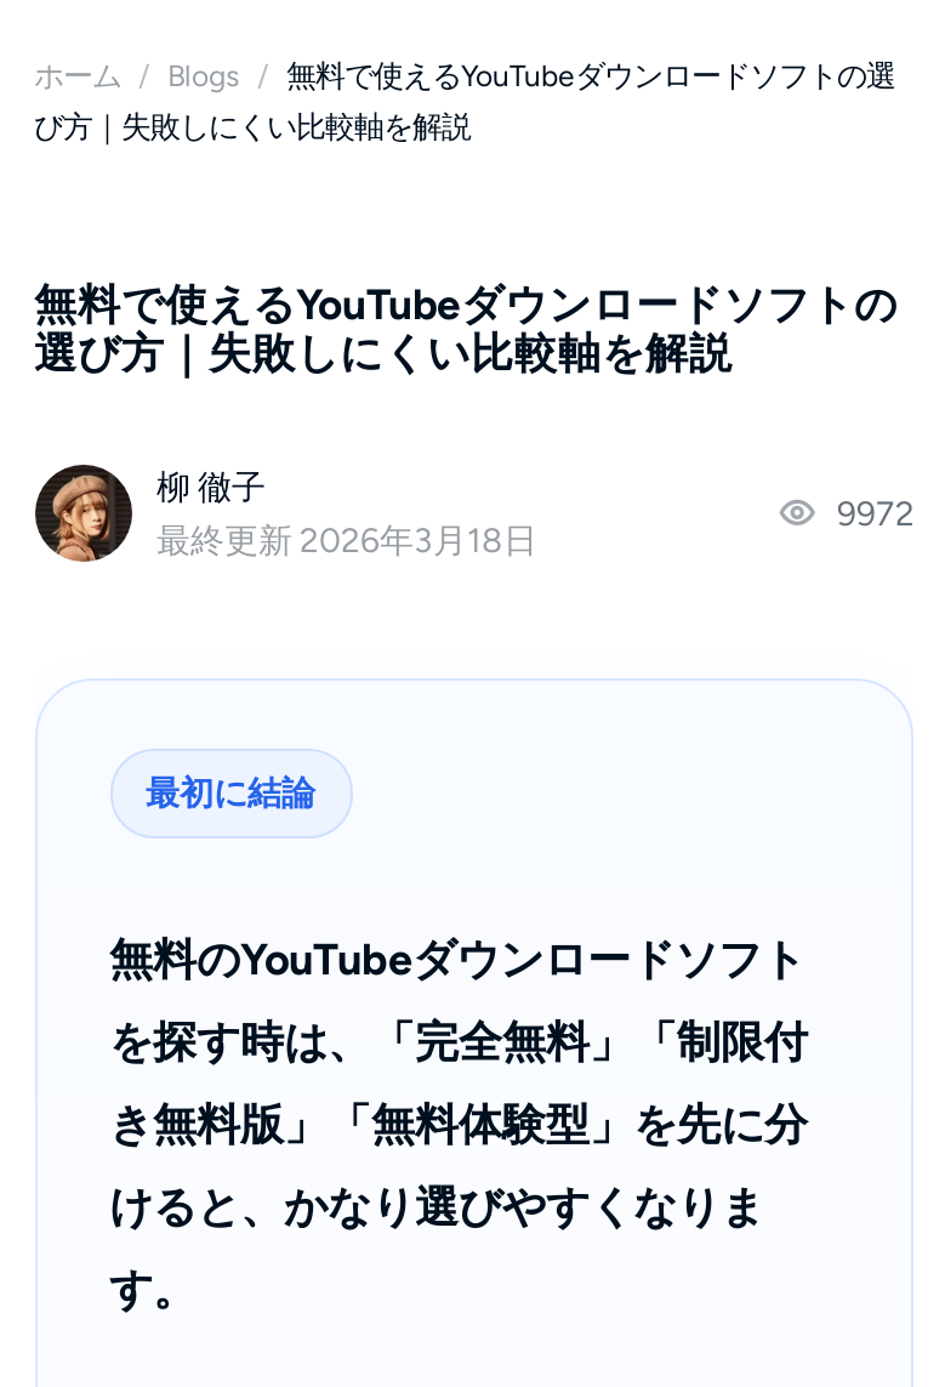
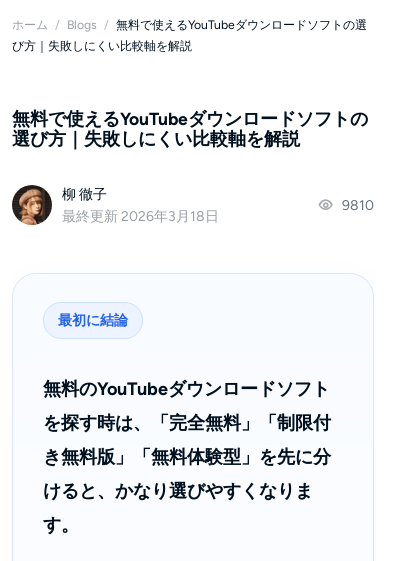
- 9972
+ 9810
